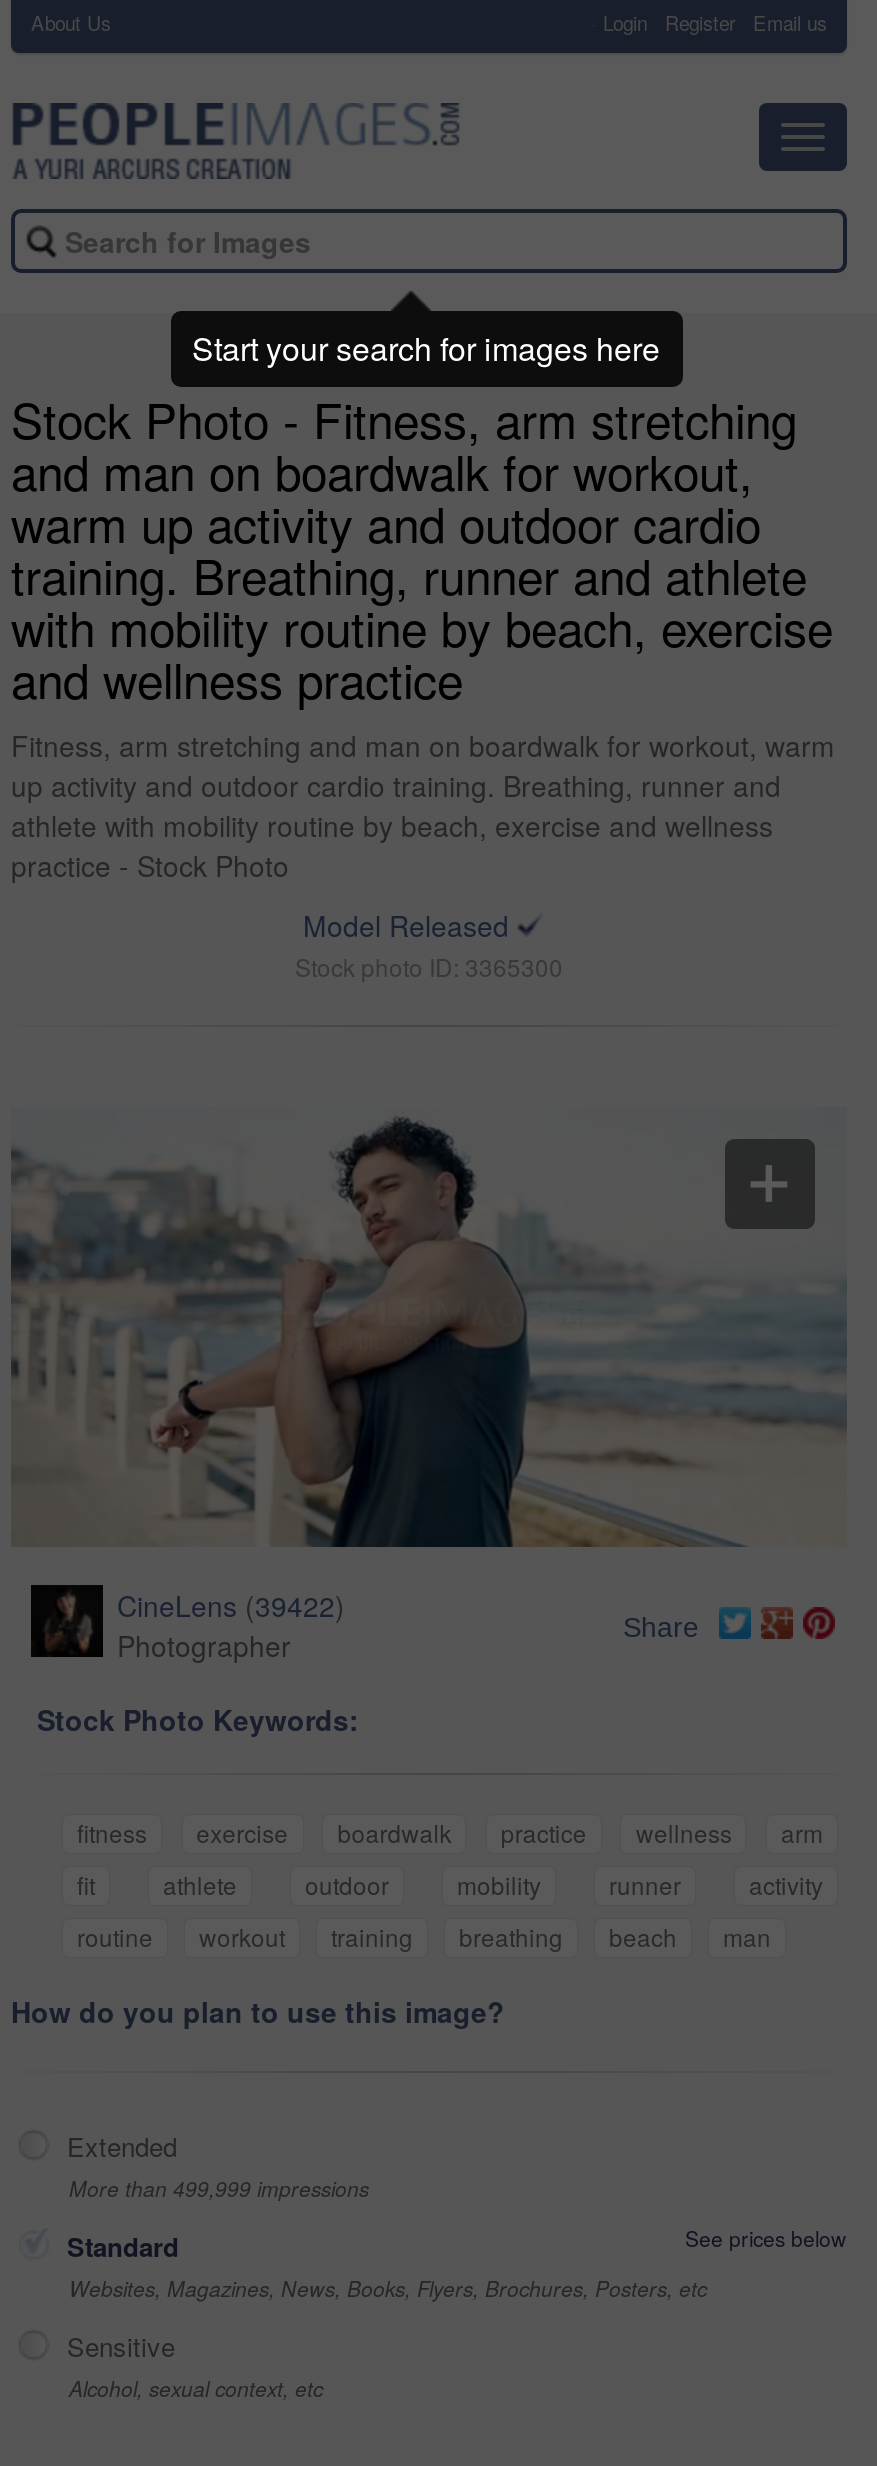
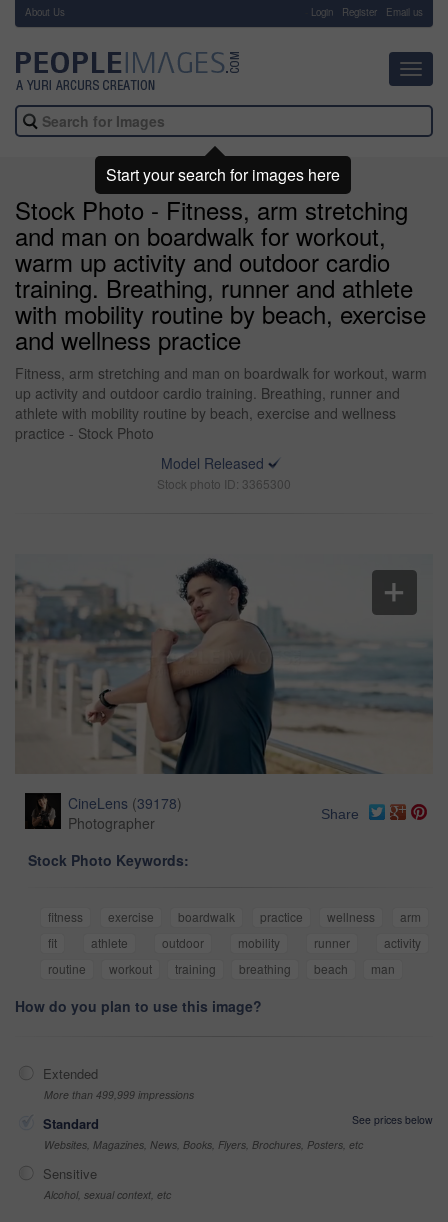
- CineLens (39422)
+ CineLens (39178)
